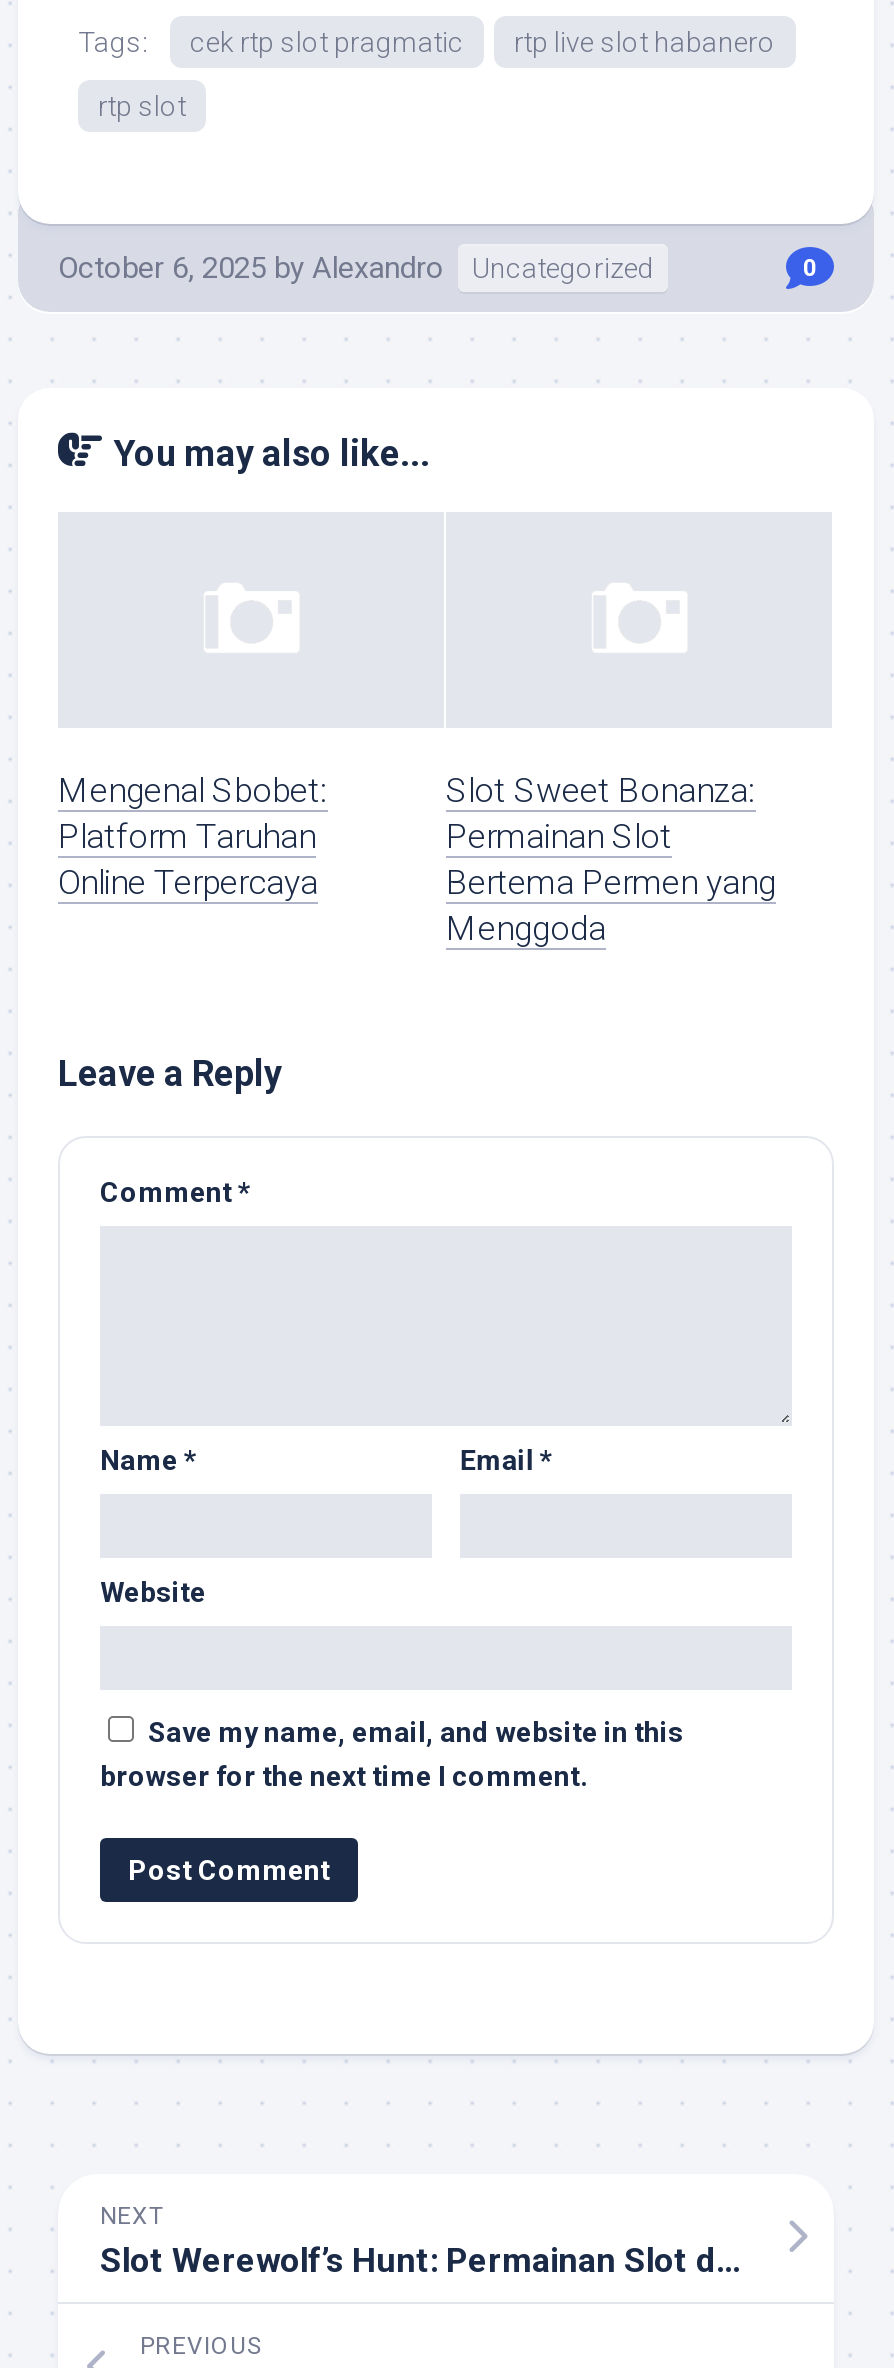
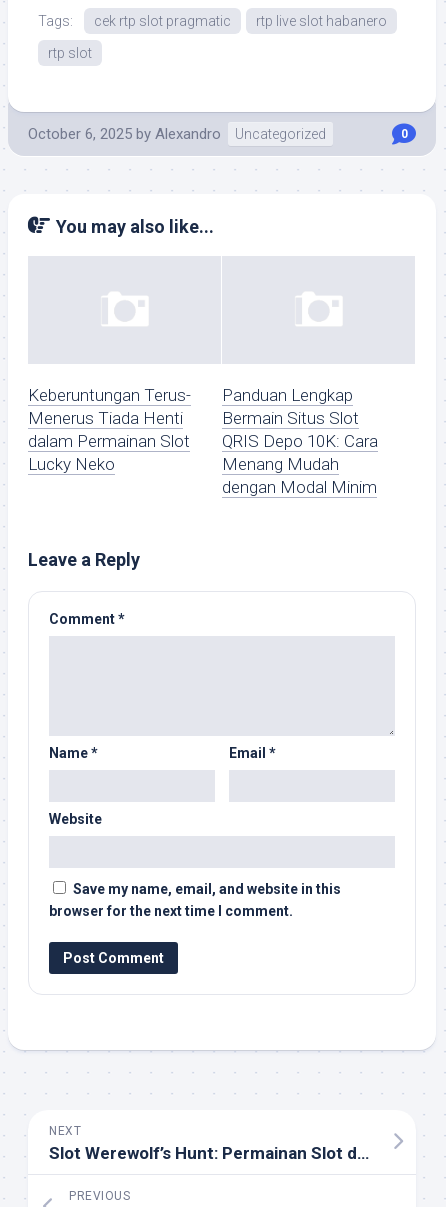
- Mengenal Sbobet:
- Platform Taruhan
- Online Terpercaya
+ Keberuntungan Terus-
+ Menerus Tiada Henti
+ dalam Permainan Slot
+ Lucky Neko

- Slot Sweet Bonanza:
- Permainan Slot
- Bertema Permen yang
- Menggoda
+ Panduan Lengkap
+ Bermain Situs Slot
+ QRIS Depo 10K: Cara
+ Menang Mudah
+ dengan Modal Minim
